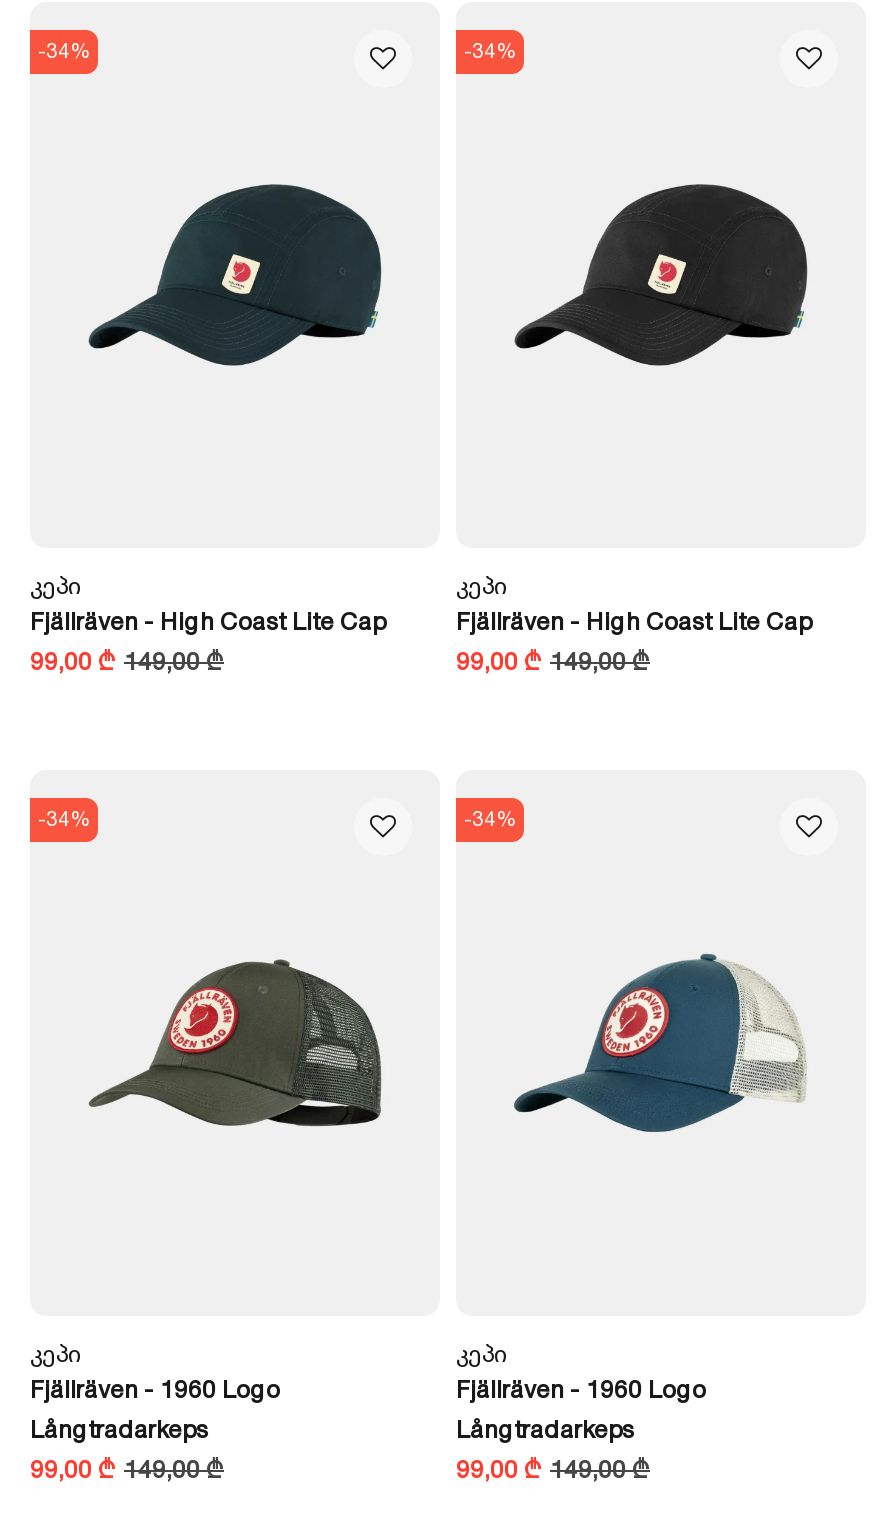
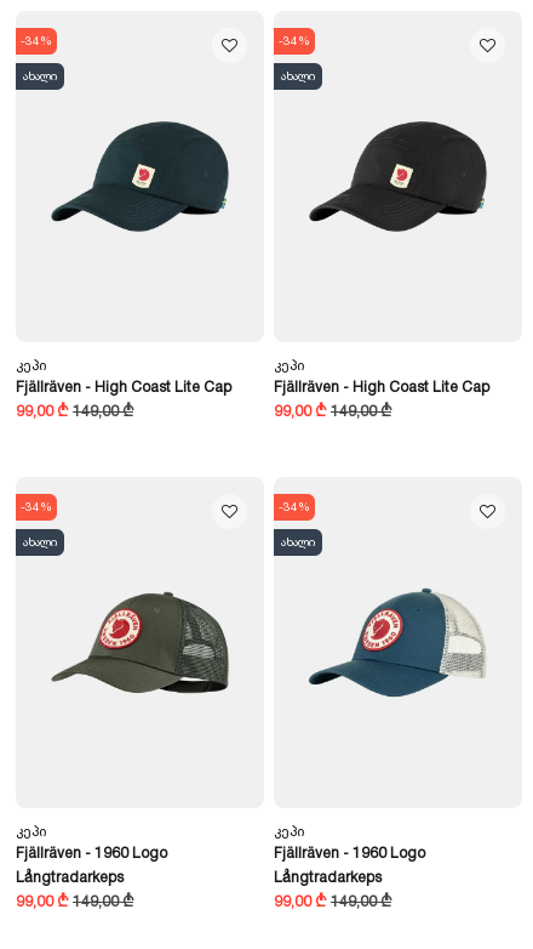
+ ახალი

+ ახალი

+ ახალი

+ ახალი
